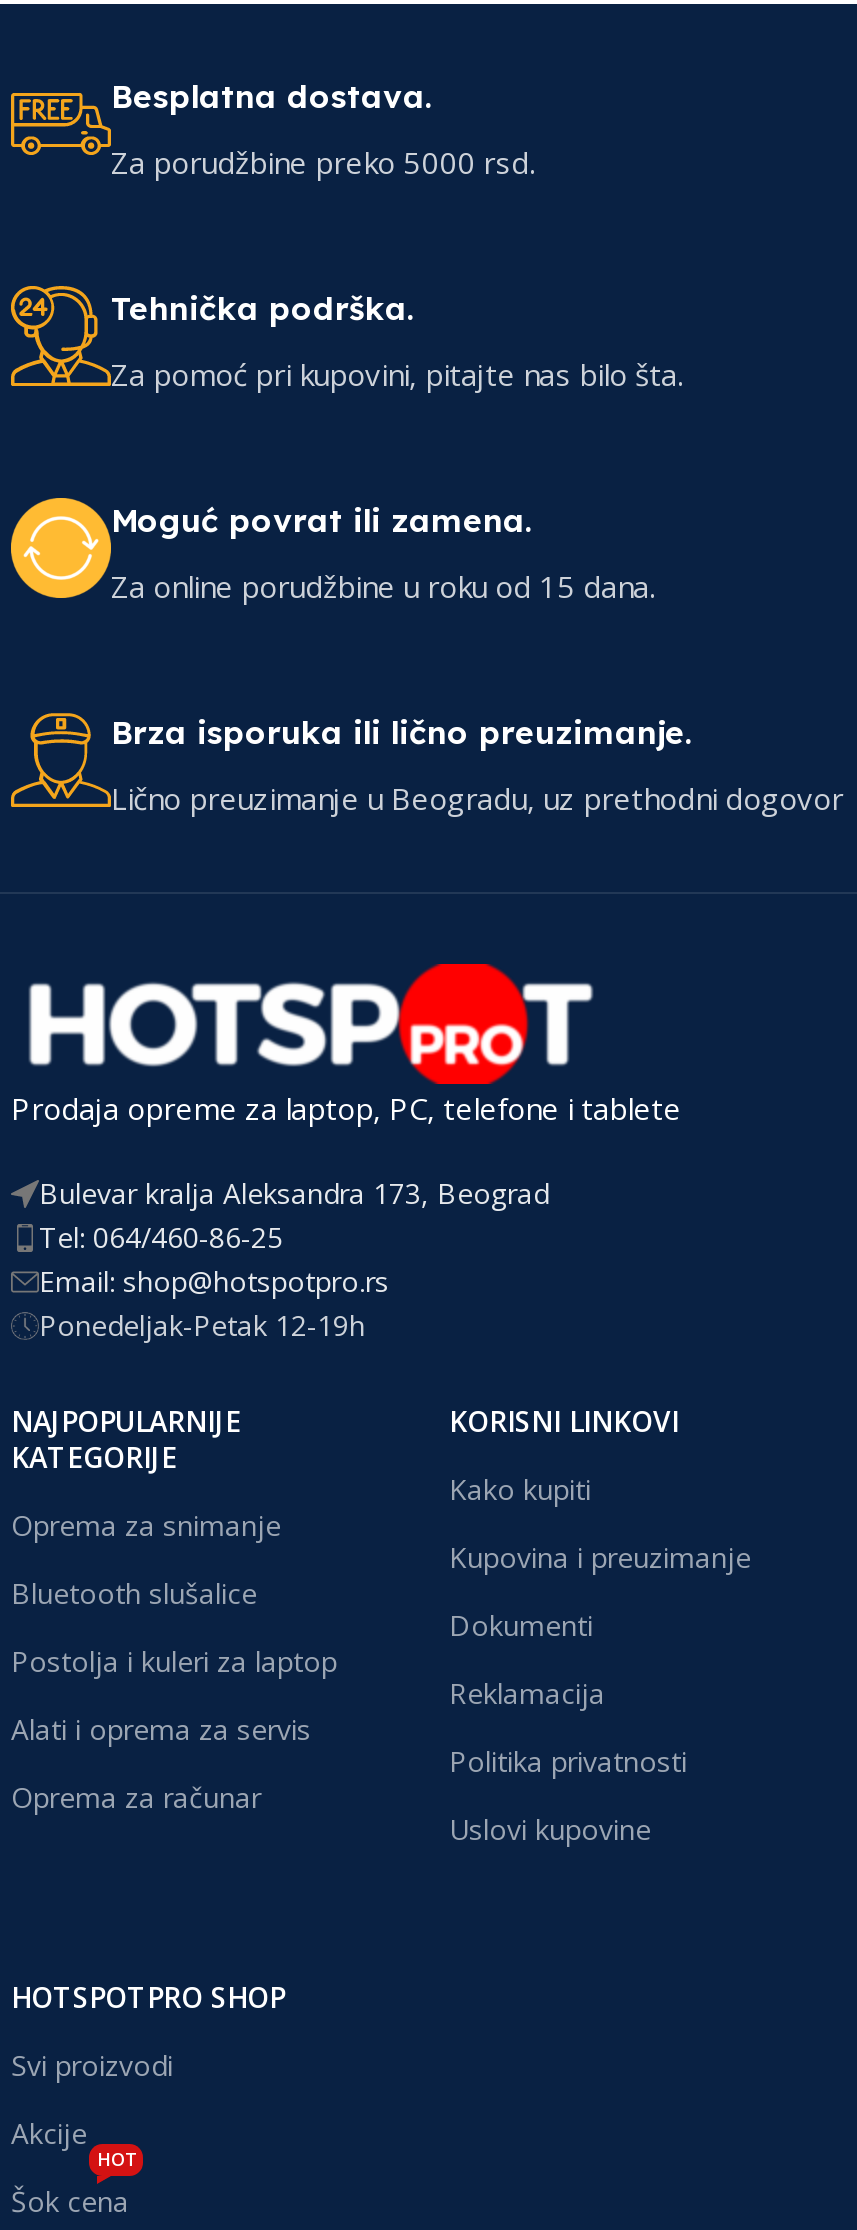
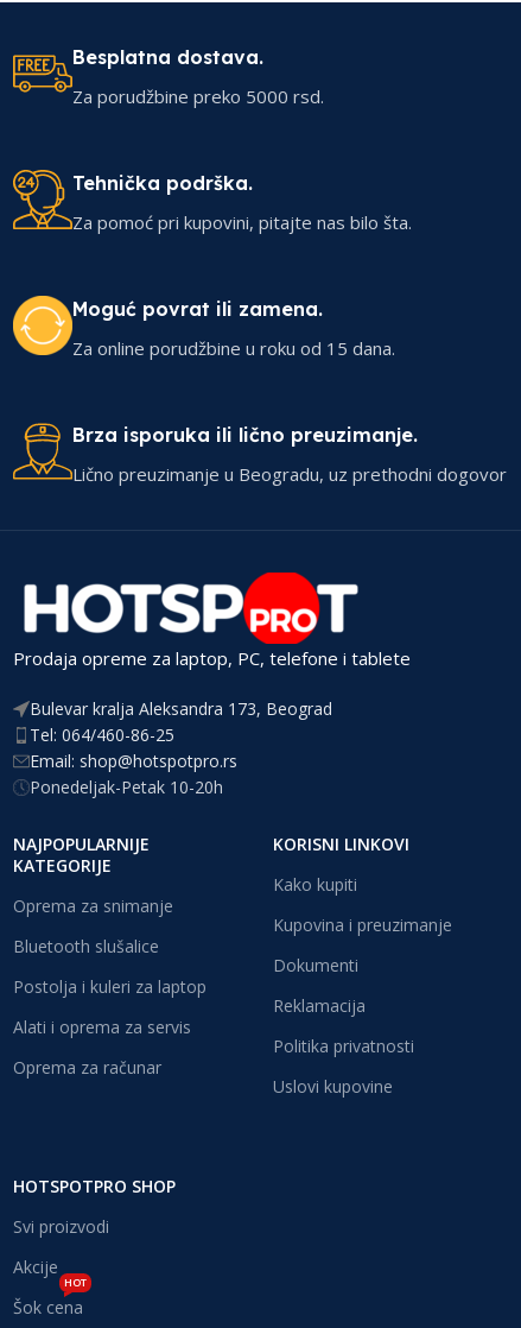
- Ponedeljak-Petak 12-19h
+ Ponedeljak-Petak 10-20h
